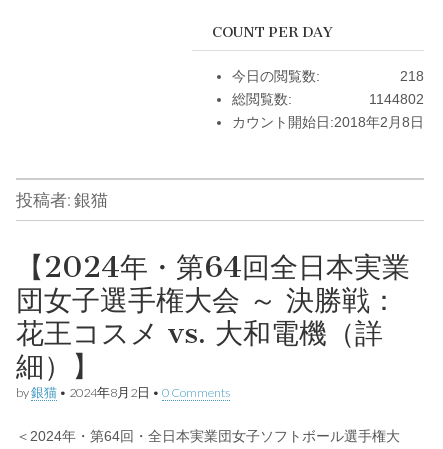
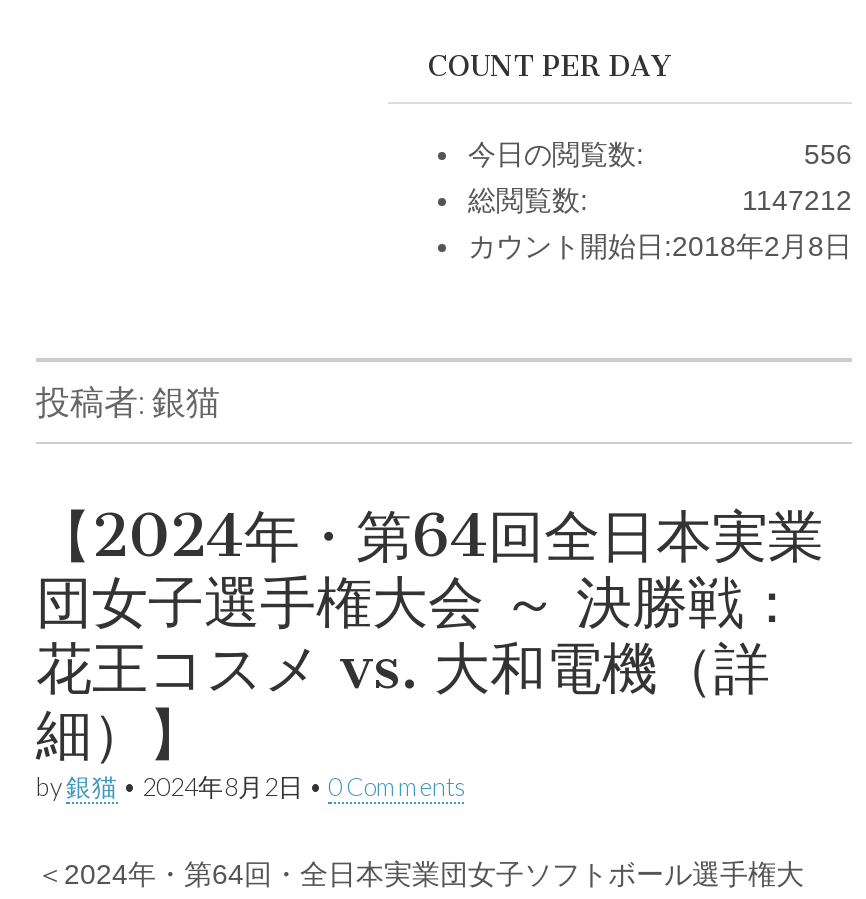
- 218
+ 556

- 1144802
+ 1147212
